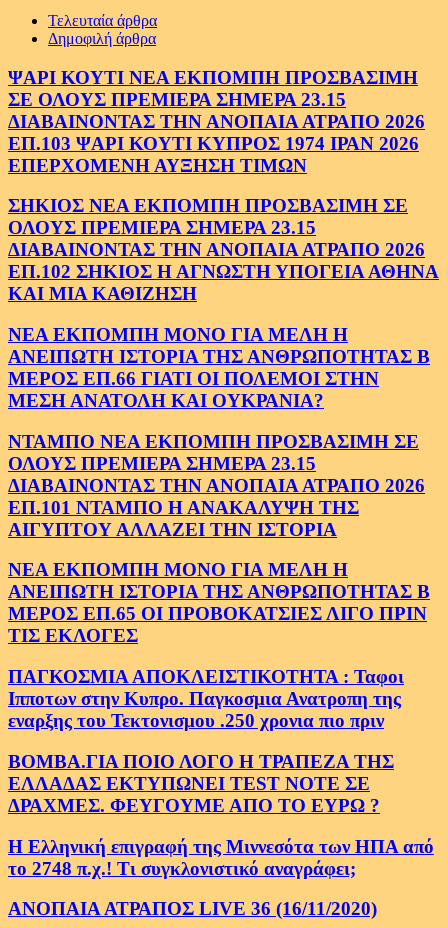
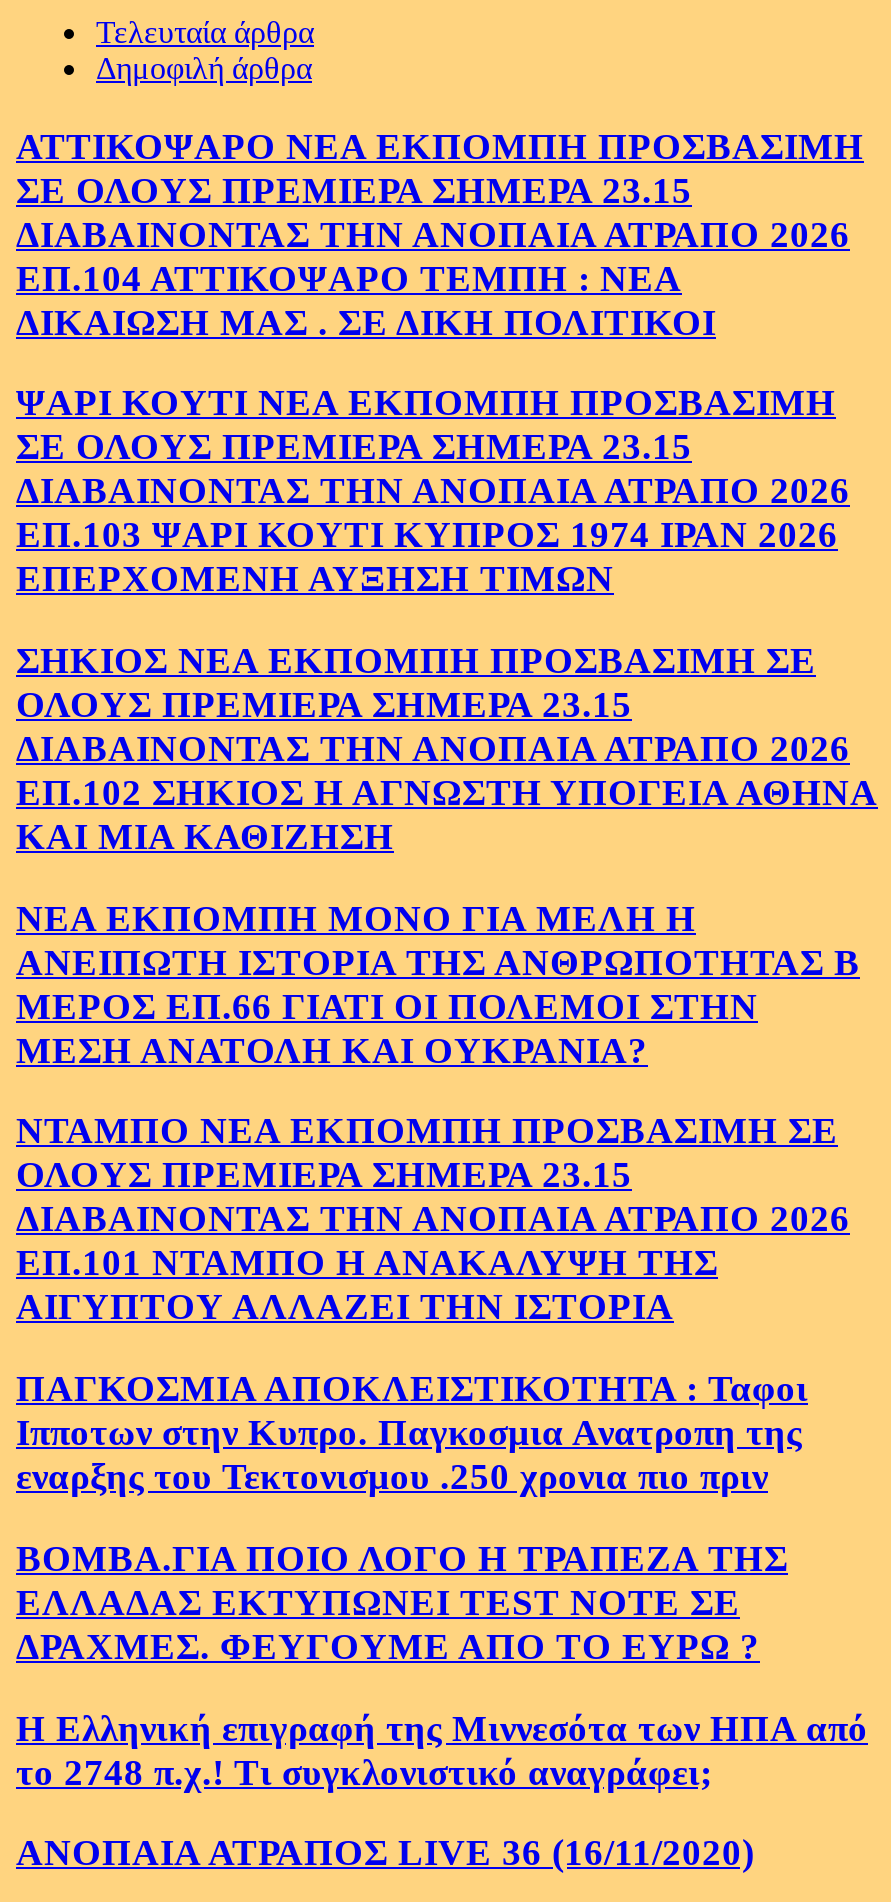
+ ΑΤΤΙΚΟΨΑΡΟ ΝΕΑ ΕΚΠΟΜΠΗ ΠΡΟΣΒΑΣΙΜΗ
+ ΣΕ ΟΛΟΥΣ ΠΡΕΜΙΕΡΑ ΣΗΜΕΡΑ 23.15
+ ΔΙΑΒΑΙΝΟΝΤΑΣ ΤΗΝ ΑΝΟΠΑΙΑ ΑΤΡΑΠΟ 2026
+ ΕΠ.104 ΑΤΤΙΚΟΨΑΡΟ ΤΕΜΠΗ : ΝΕΑ
+ ΔΙΚΑΙΩΣΗ ΜΑΣ . ΣΕ ΔΙΚΗ ΠΟΛΙΤΙΚΟΙ

moved down: ΨΑΡΙ ΚΟΥΤΙ ΝΕΑ ΕΚΠΟΜΠΗ ΠΡΟΣΒΑΣΙΜΗ | ΣΕ ΟΛΟΥΣ ΠΡΕΜΙΕΡΑ ΣΗΜΕΡΑ 23.15 | ΔΙΑΒΑΙΝΟΝΤΑΣ ΤΗΝ ΑΝΟΠΑΙΑ ΑΤΡΑΠΟ 2026 | ... | ΕΠ.101 ΝΤΑΜΠΟ Η ΑΝΑΚΑΛΥΨΗ ΤΗΣ | ΑΙΓΥΠΤΟΥ ΑΛΛΑΖΕΙ ΤΗΝ ΙΣΤΟΡΙΑ

- ΝΕΑ ΕΚΠΟΜΠΗ ΜΟΝΟ ΓΙΑ ΜΕΛΗ Η
- ΑΝΕΙΠΩΤΗ ΙΣΤΟΡΙΑ ΤΗΣ ΑΝΘΡΩΠΟΤΗΤΑΣ Β
- ΜΕΡΟΣ ΕΠ.65 ΟΙ ΠΡΟΒΟΚΑΤΣΙΕΣ ΛΙΓΟ ΠΡΙΝ
- ΤΙΣ ΕΚΛΟΓΕΣ
